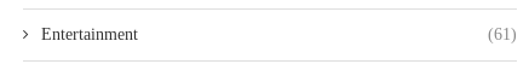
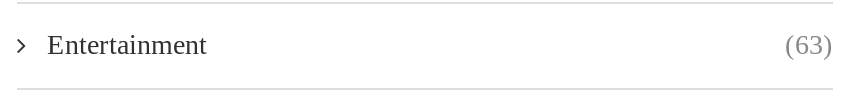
- (61)
+ (63)
